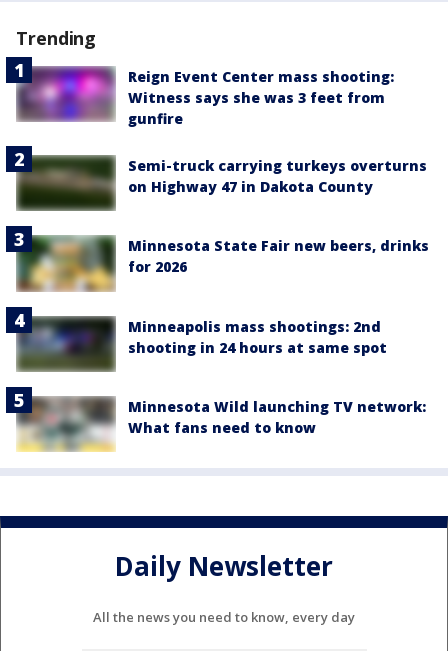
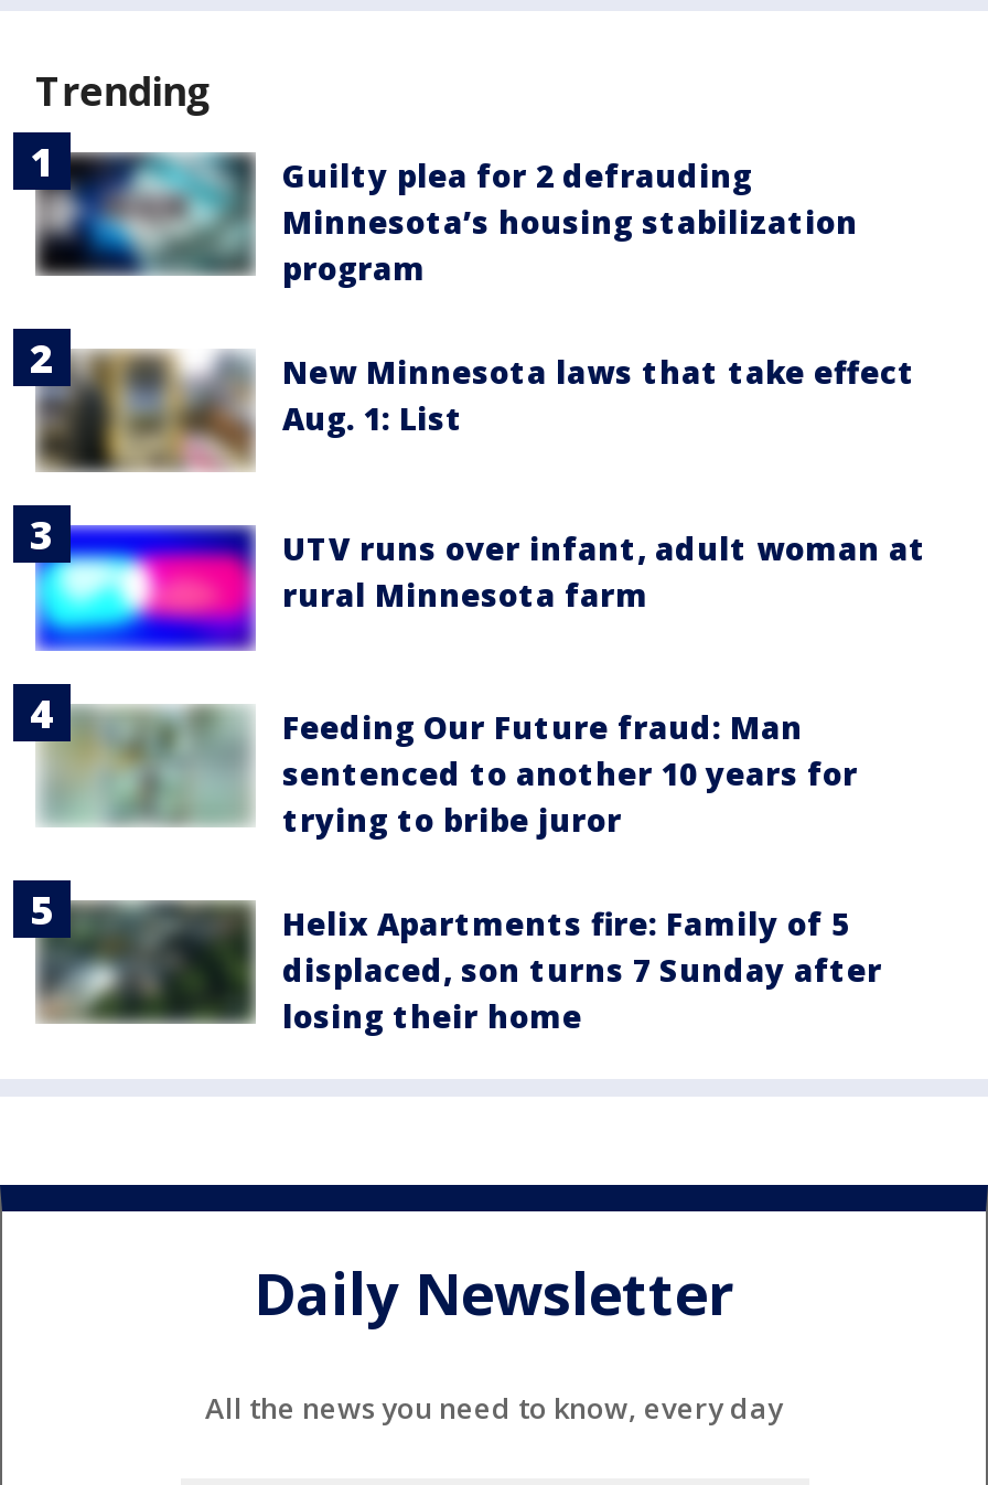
- [image]
- Reign Event Center mass shooting:
- Witness says she was 3 feet from
- gunfire
+ [image]
+ Guilty plea for 2 defrauding
+ Minnesota’s housing stabilization
+ program

- [image]
- Semi-truck carrying turkeys overturns
- on Highway 47 in Dakota County
+ [image]
+ New Minnesota laws that take effect
+ Aug. 1: List

- [image]
- Minnesota State Fair new beers, drinks
- for 2026
+ [image]
+ UTV runs over infant, adult woman at
+ rural Minnesota farm

- [image]
- Minneapolis mass shootings: 2nd
- shooting in 24 hours at same spot
+ [image]
+ Feeding Our Future fraud: Man
+ sentenced to another 10 years for
+ trying to bribe juror

- [image]
- Minnesota Wild launching TV network:
- What fans need to know
+ [image]
+ Helix Apartments fire: Family of 5
+ displaced, son turns 7 Sunday after
+ losing their home
